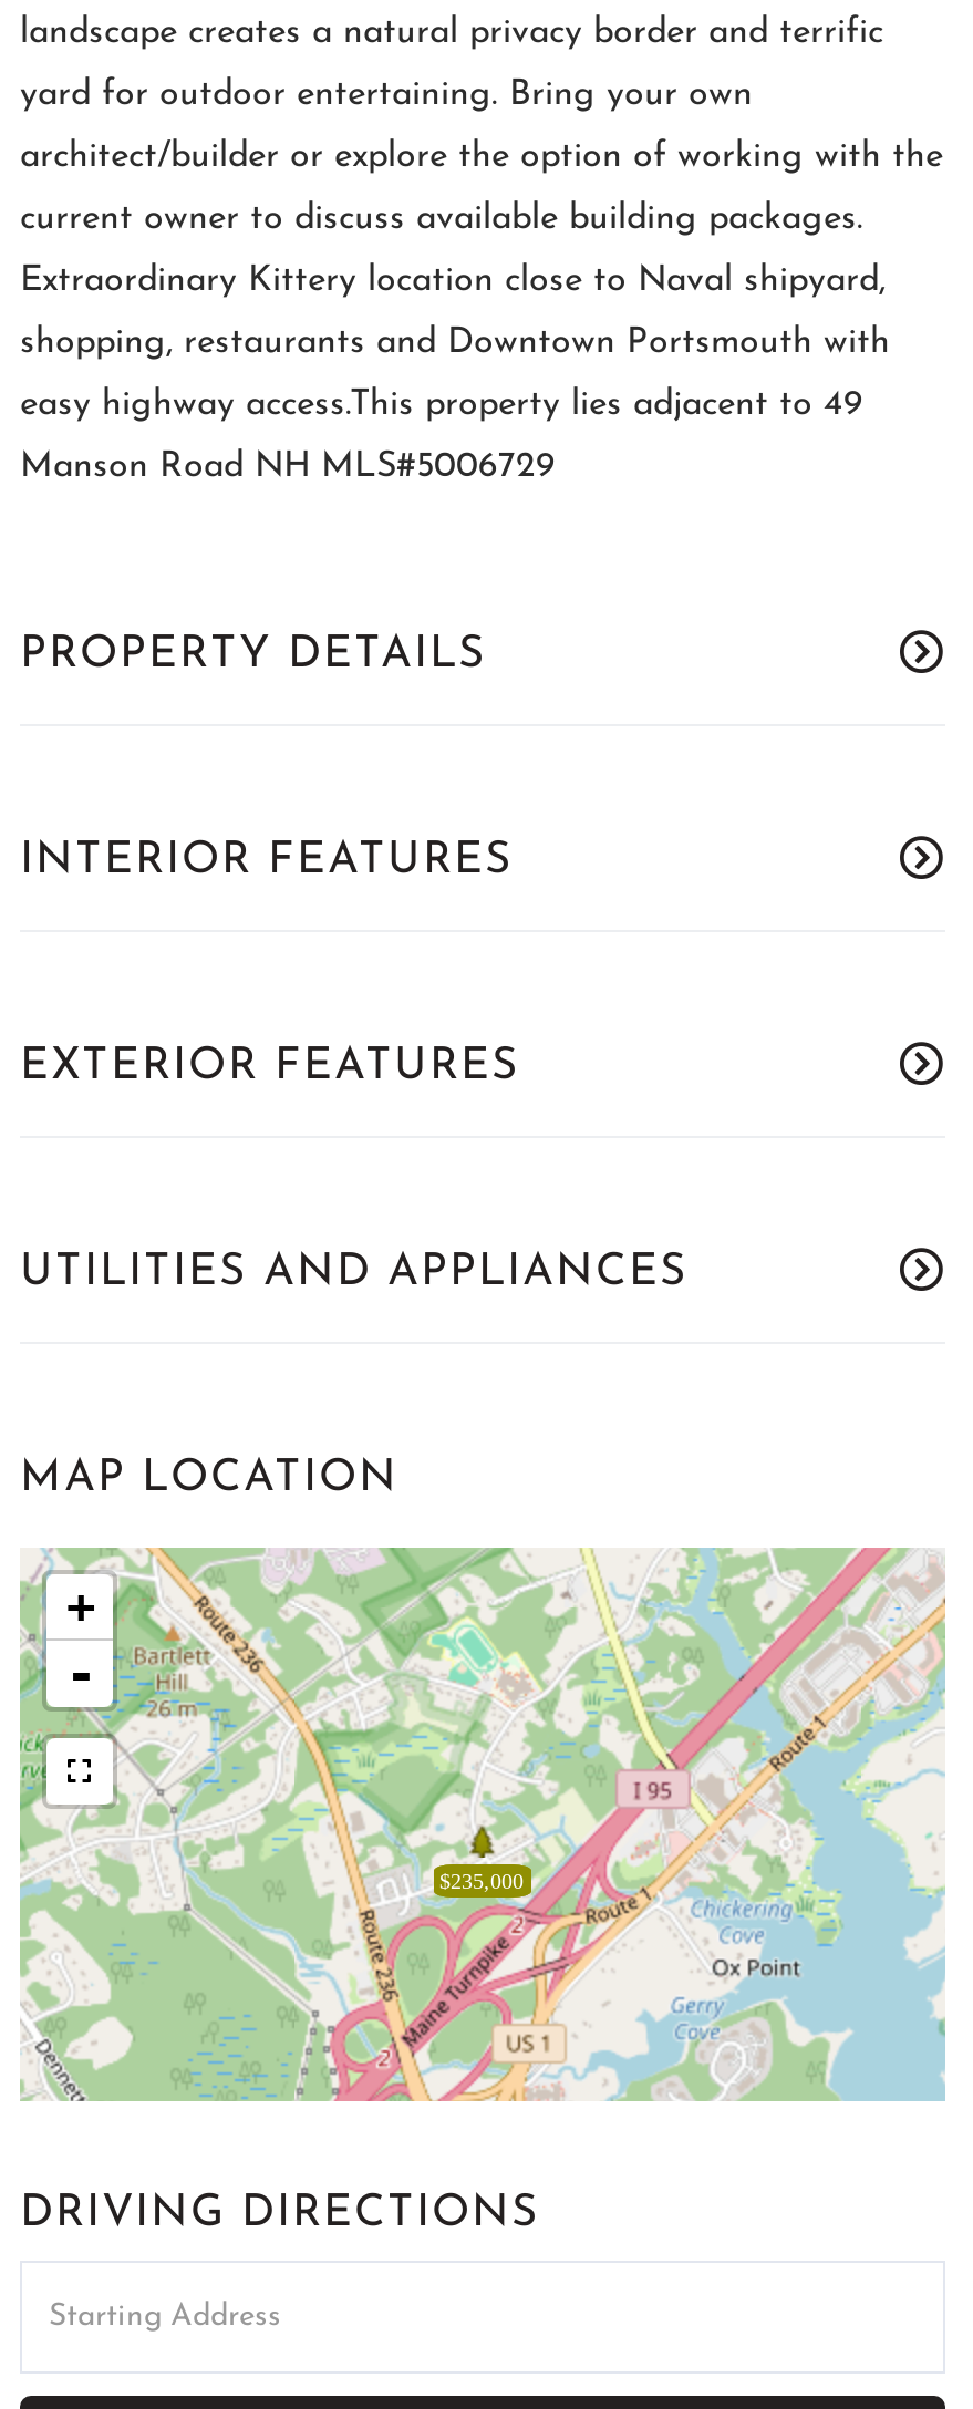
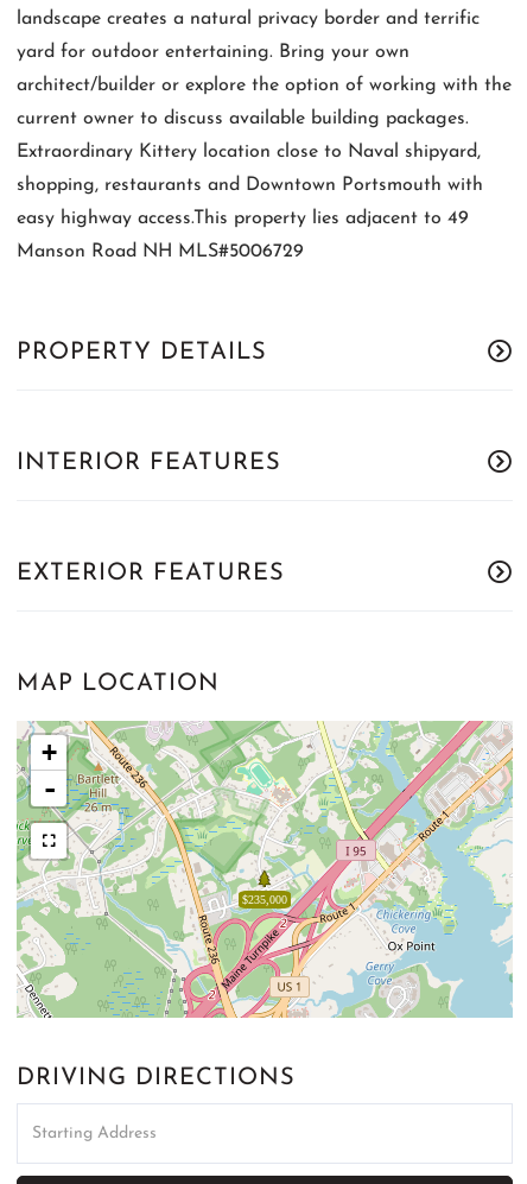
- UTILITIES AND APPLIANCES
